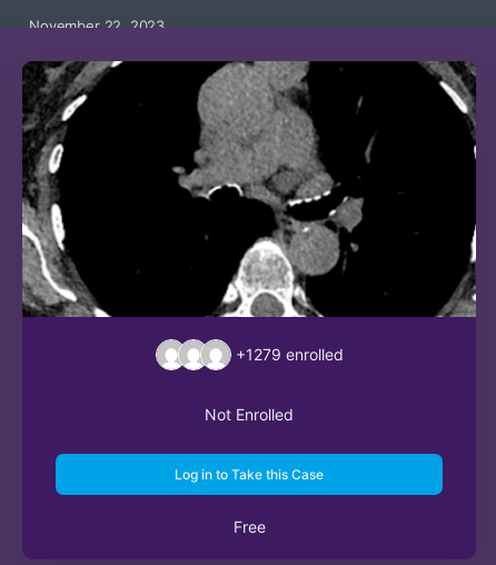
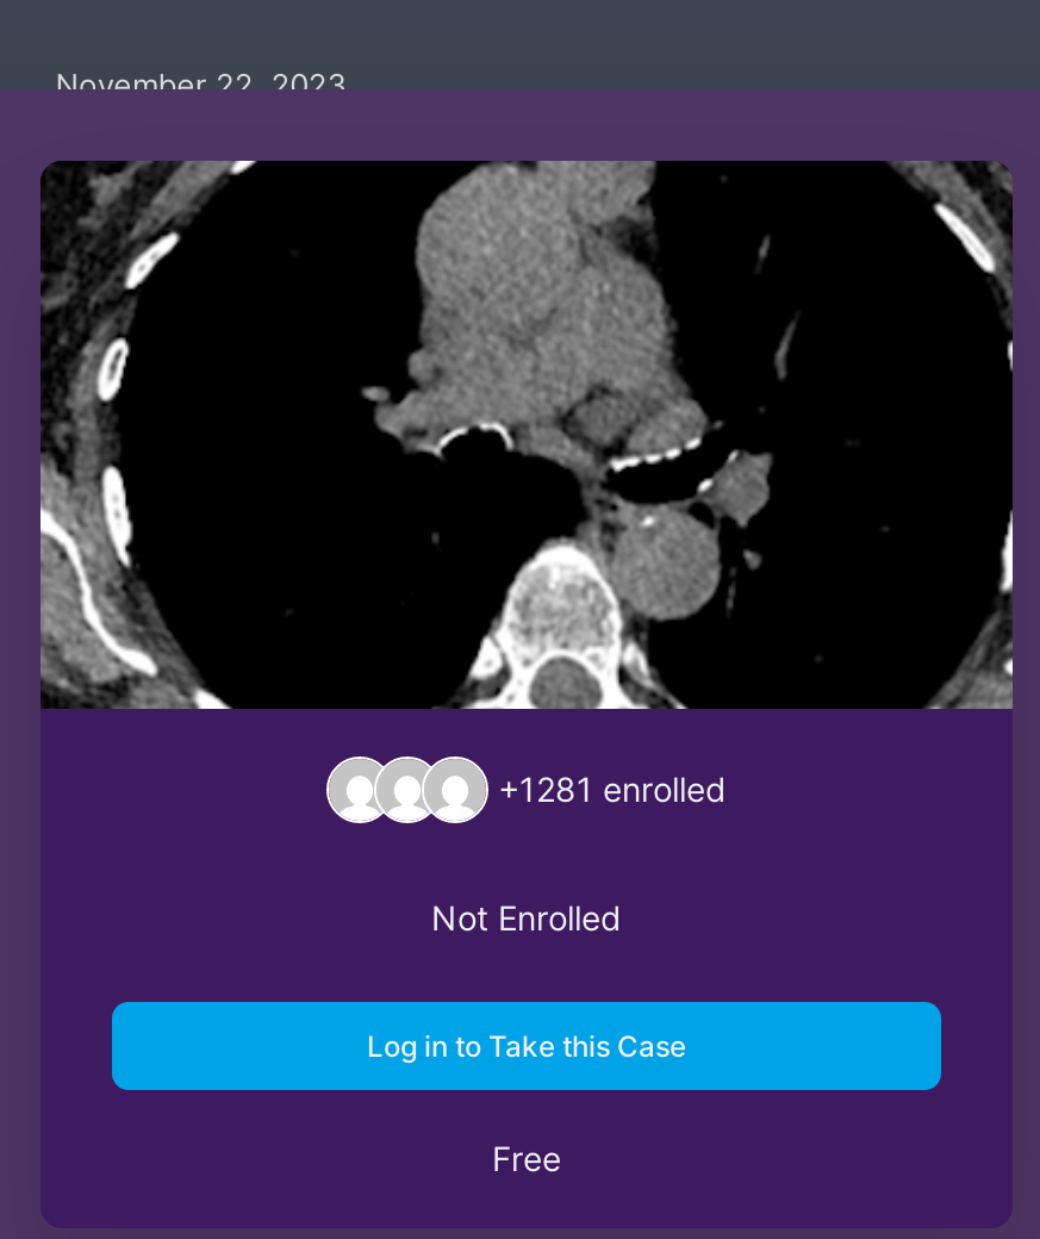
- +1279 enrolled
+ +1281 enrolled
